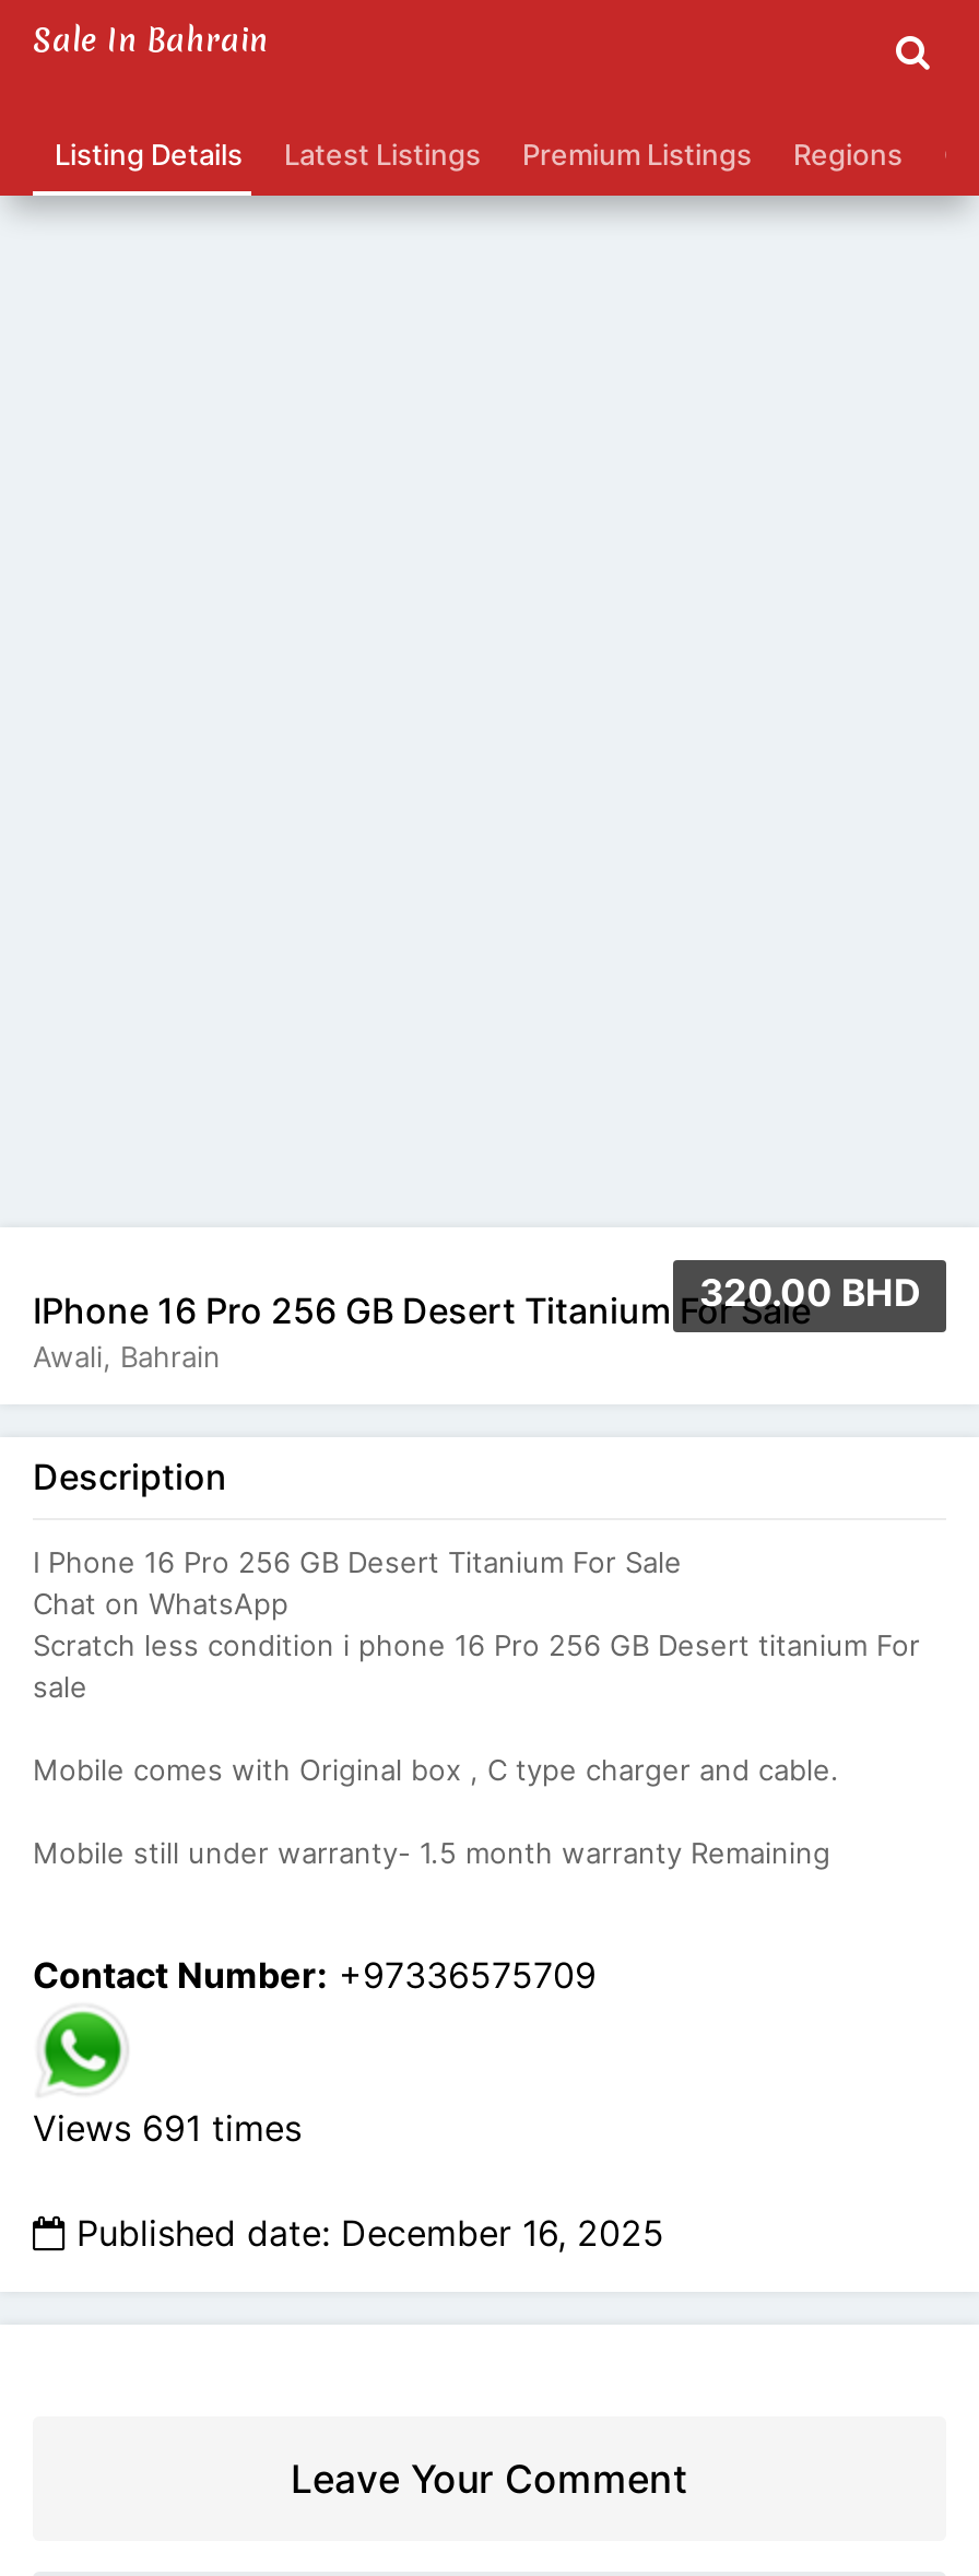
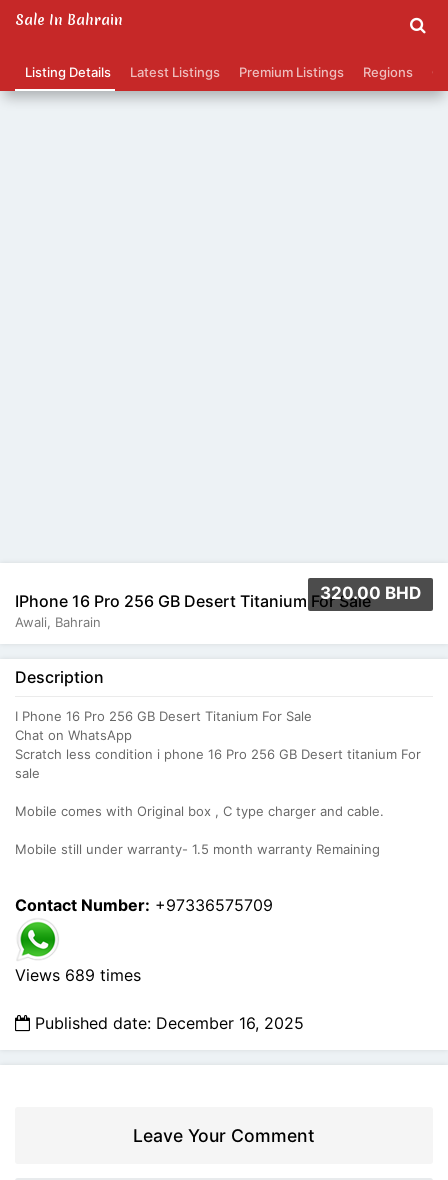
- Views 691 times
+ Views 689 times
